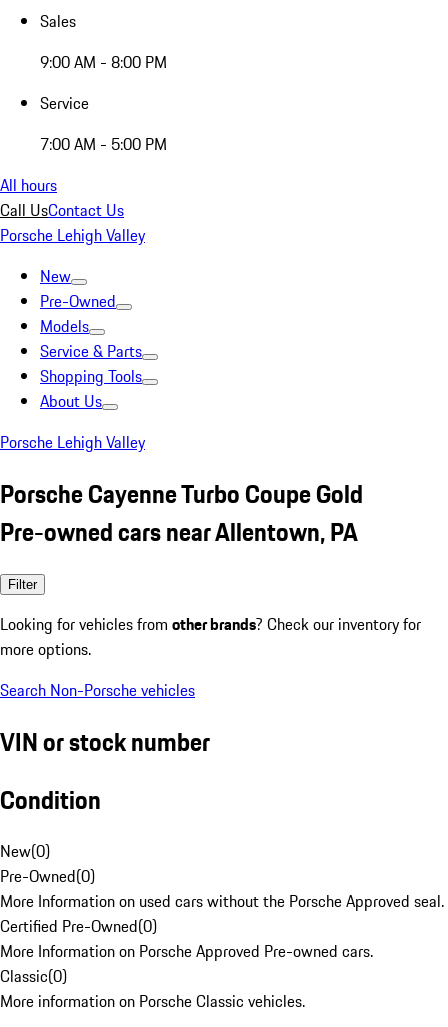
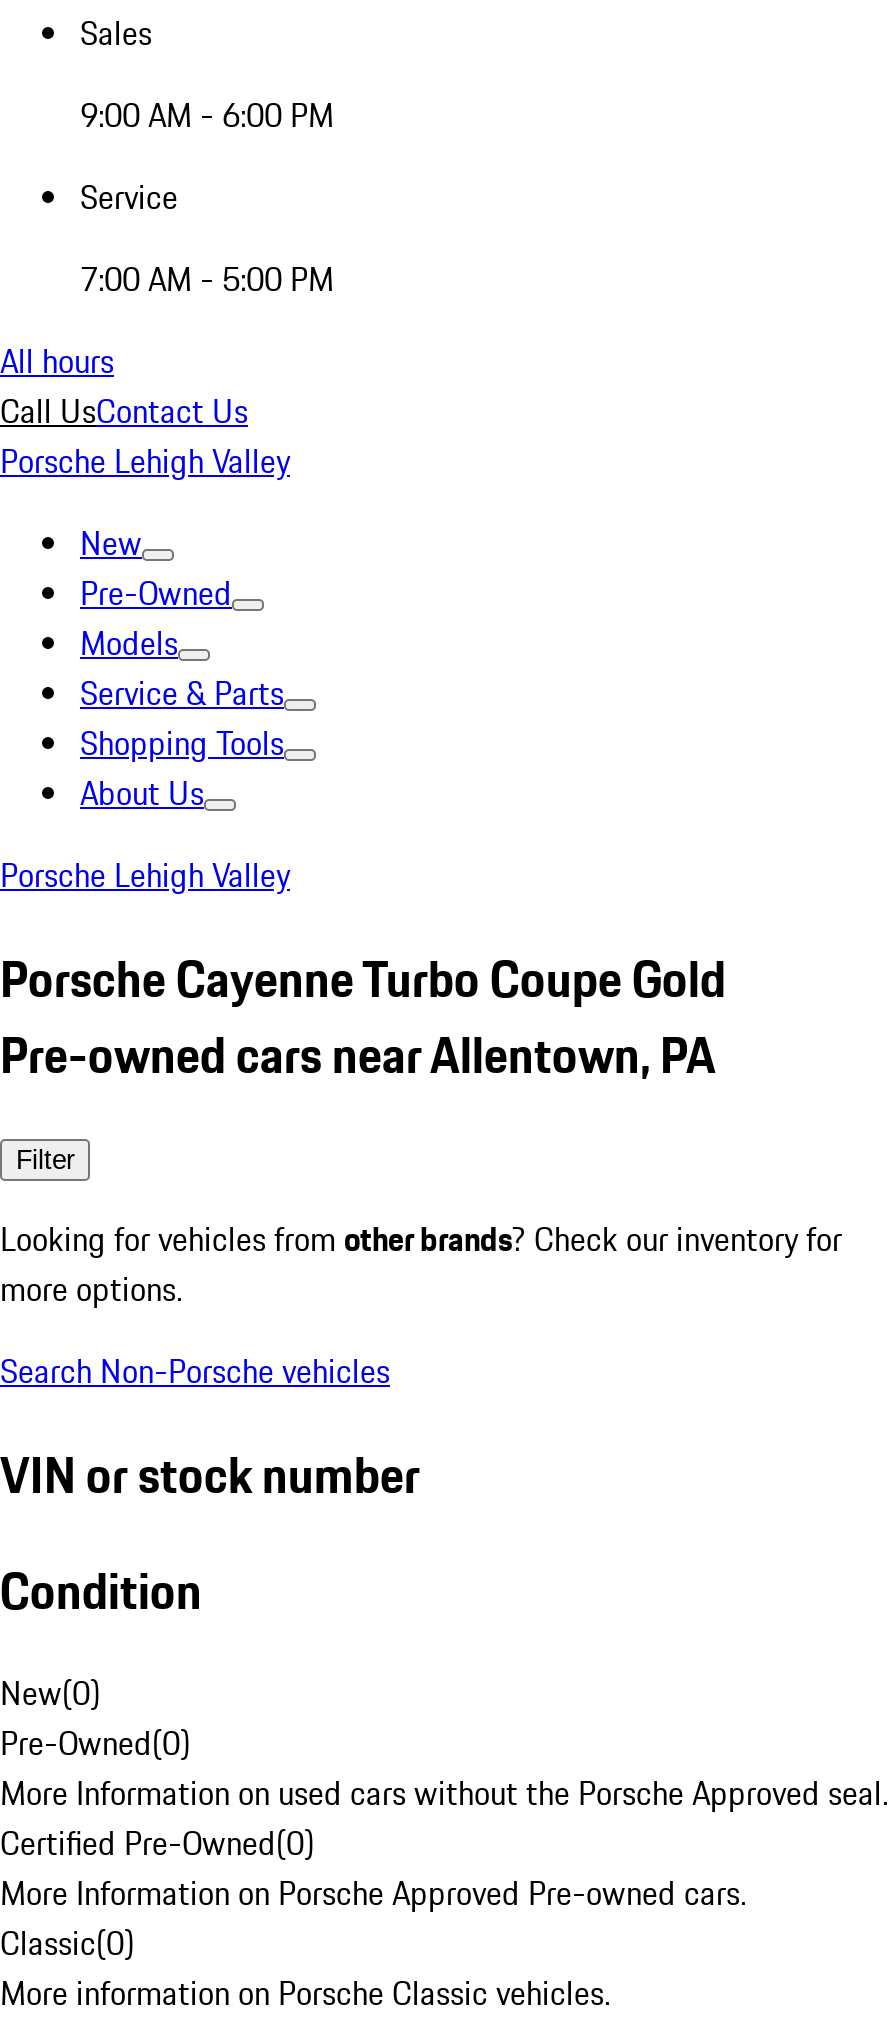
- 9:00 AM - 8:00 PM
+ 9:00 AM - 6:00 PM
